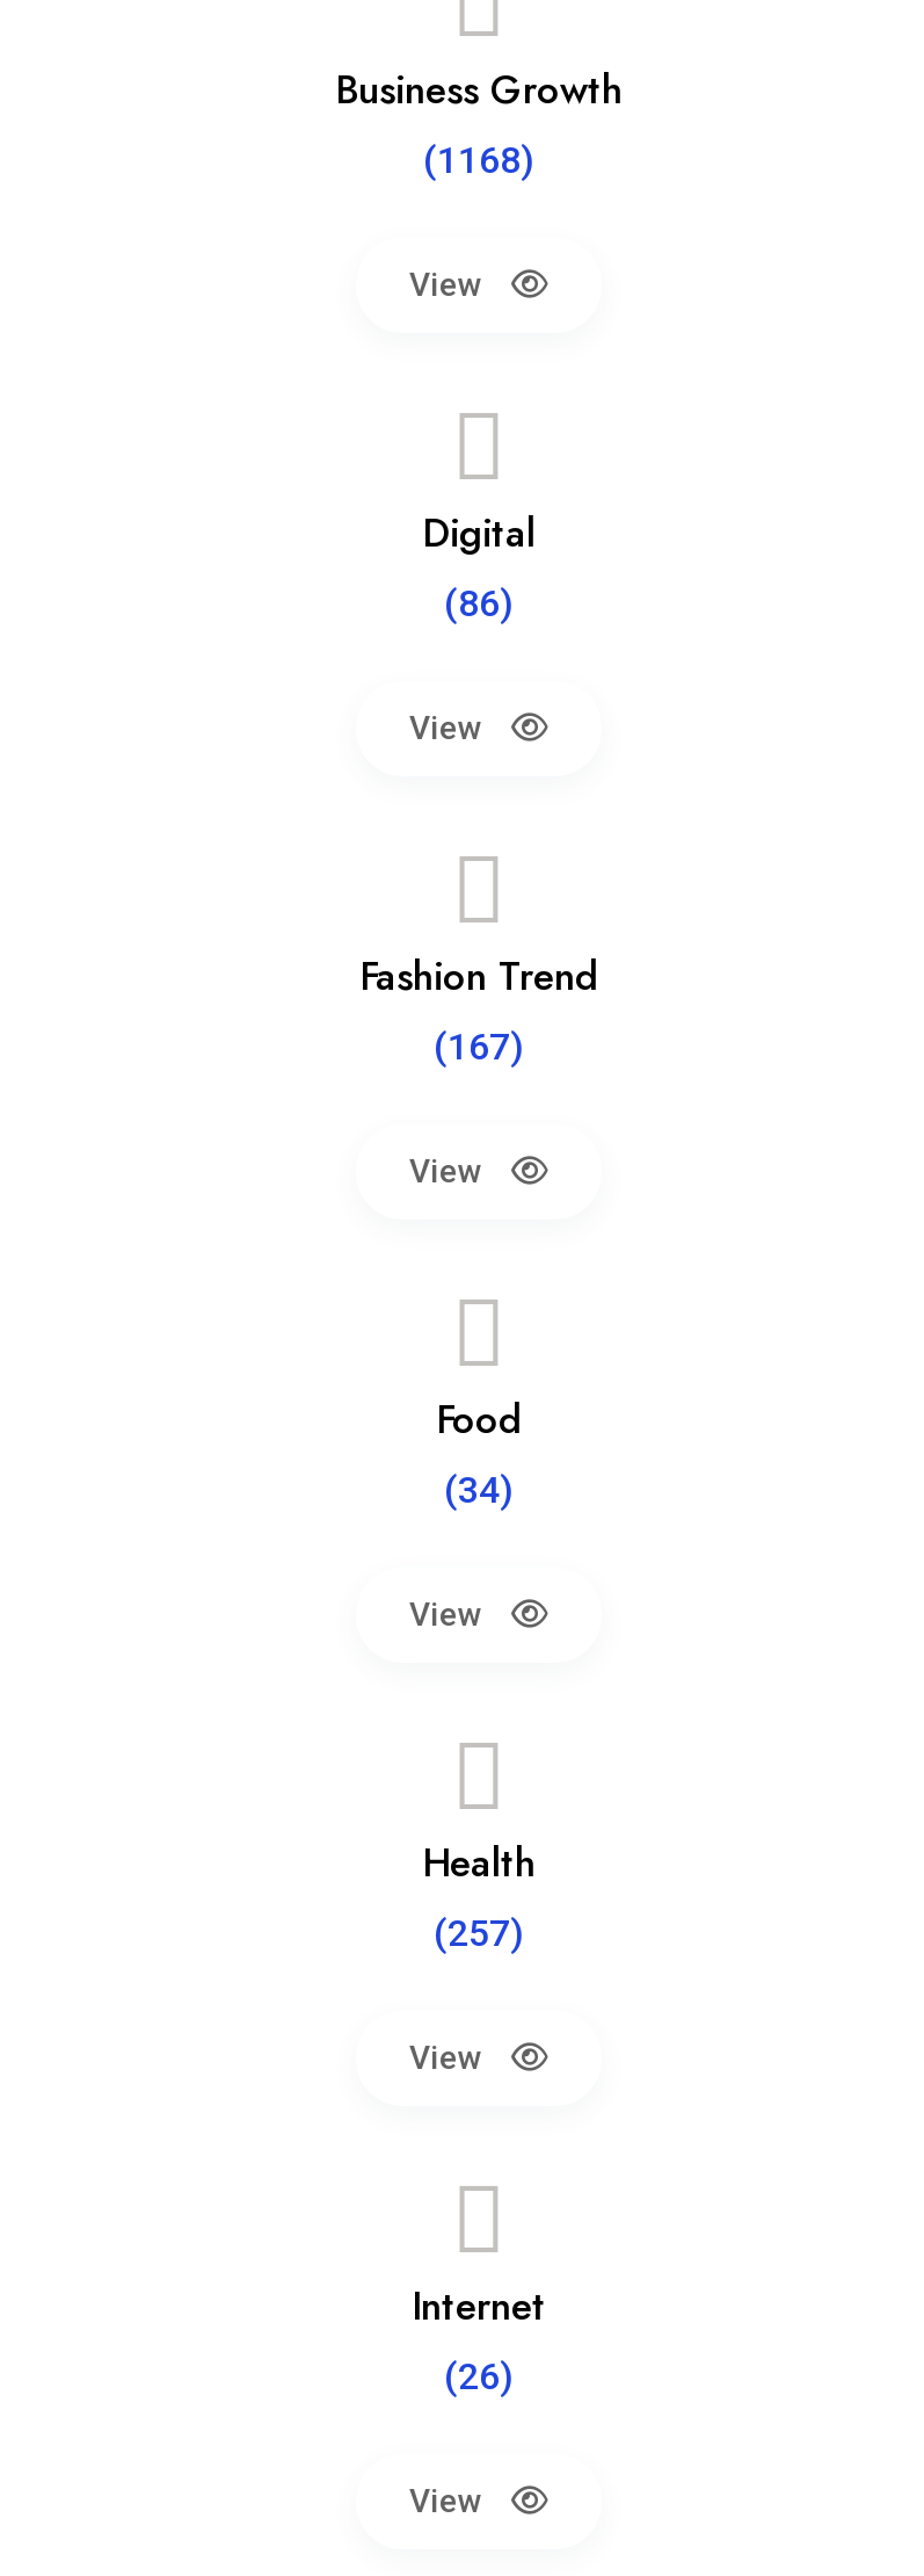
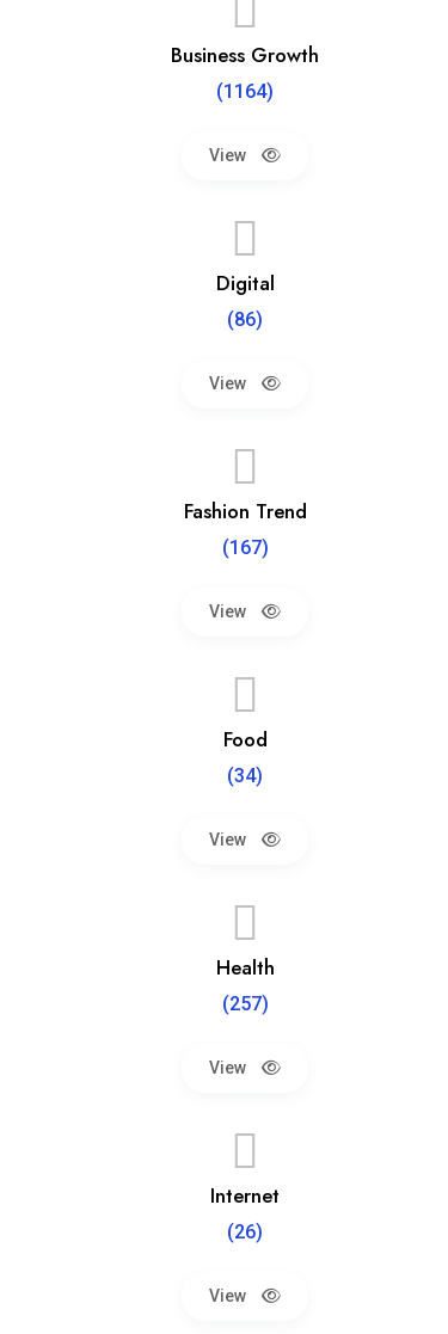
- (1168)
+ (1164)
